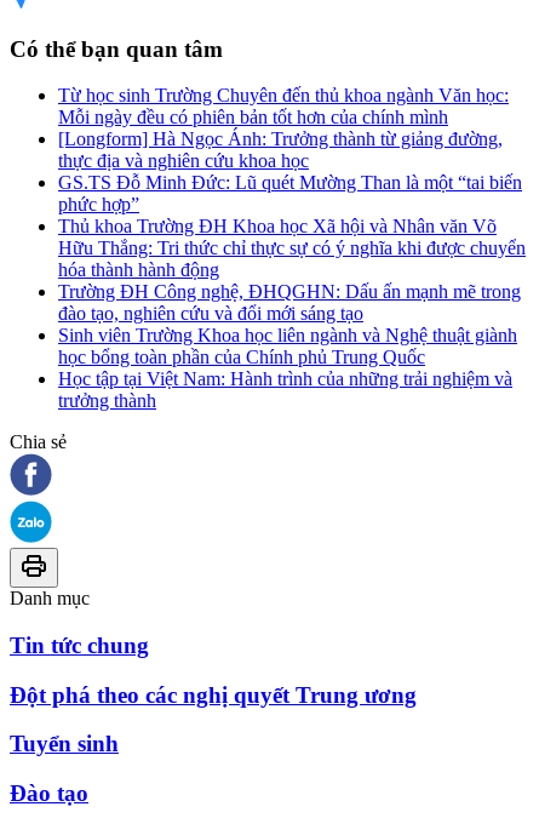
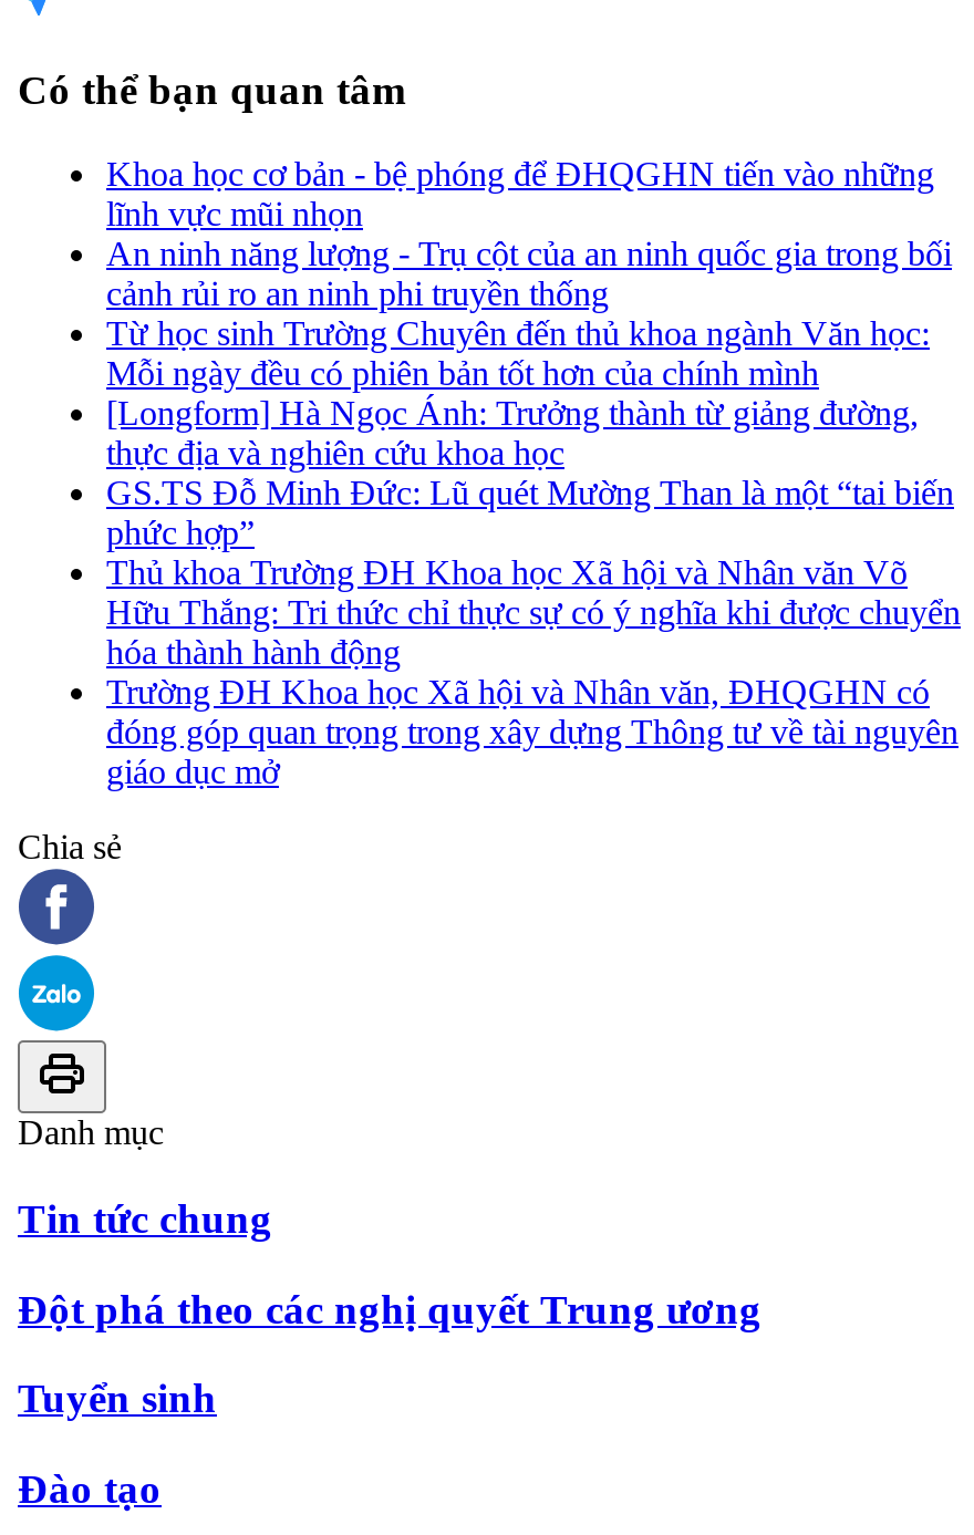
+ Khoa học cơ bản - bệ phóng để ĐHQGHN tiến vào những
+ lĩnh vực mũi nhọn
+ An ninh năng lượng - Trụ cột của an ninh quốc gia trong bối
+ cảnh rủi ro an ninh phi truyền thống

moved down: Từ học sinh Trường Chuyên đến thủ khoa ngành Văn học: | Mỗi ngày đều có phiên bản tốt hơn của chính mình | [Longform] Hà Ngọc Ánh: Trưởng thành từ giảng đường, | ... | Hữu Thắng: Tri thức chỉ thực sự có ý nghĩa khi được chuyển | hóa thành hành động

- Trường ĐH Công nghệ, ĐHQGHN: Dấu ấn mạnh mẽ trong
- đào tạo, nghiên cứu và đổi mới sáng tạo
- Sinh viên Trường Khoa học liên ngành và Nghệ thuật giành
- học bổng toàn phần của Chính phủ Trung Quốc
- Học tập tại Việt Nam: Hành trình của những trải nghiệm và
- trưởng thành
+ Trường ĐH Khoa học Xã hội và Nhân văn, ĐHQGHN có
+ đóng góp quan trọng trong xây dựng Thông tư về tài nguyên
+ giáo dục mở
